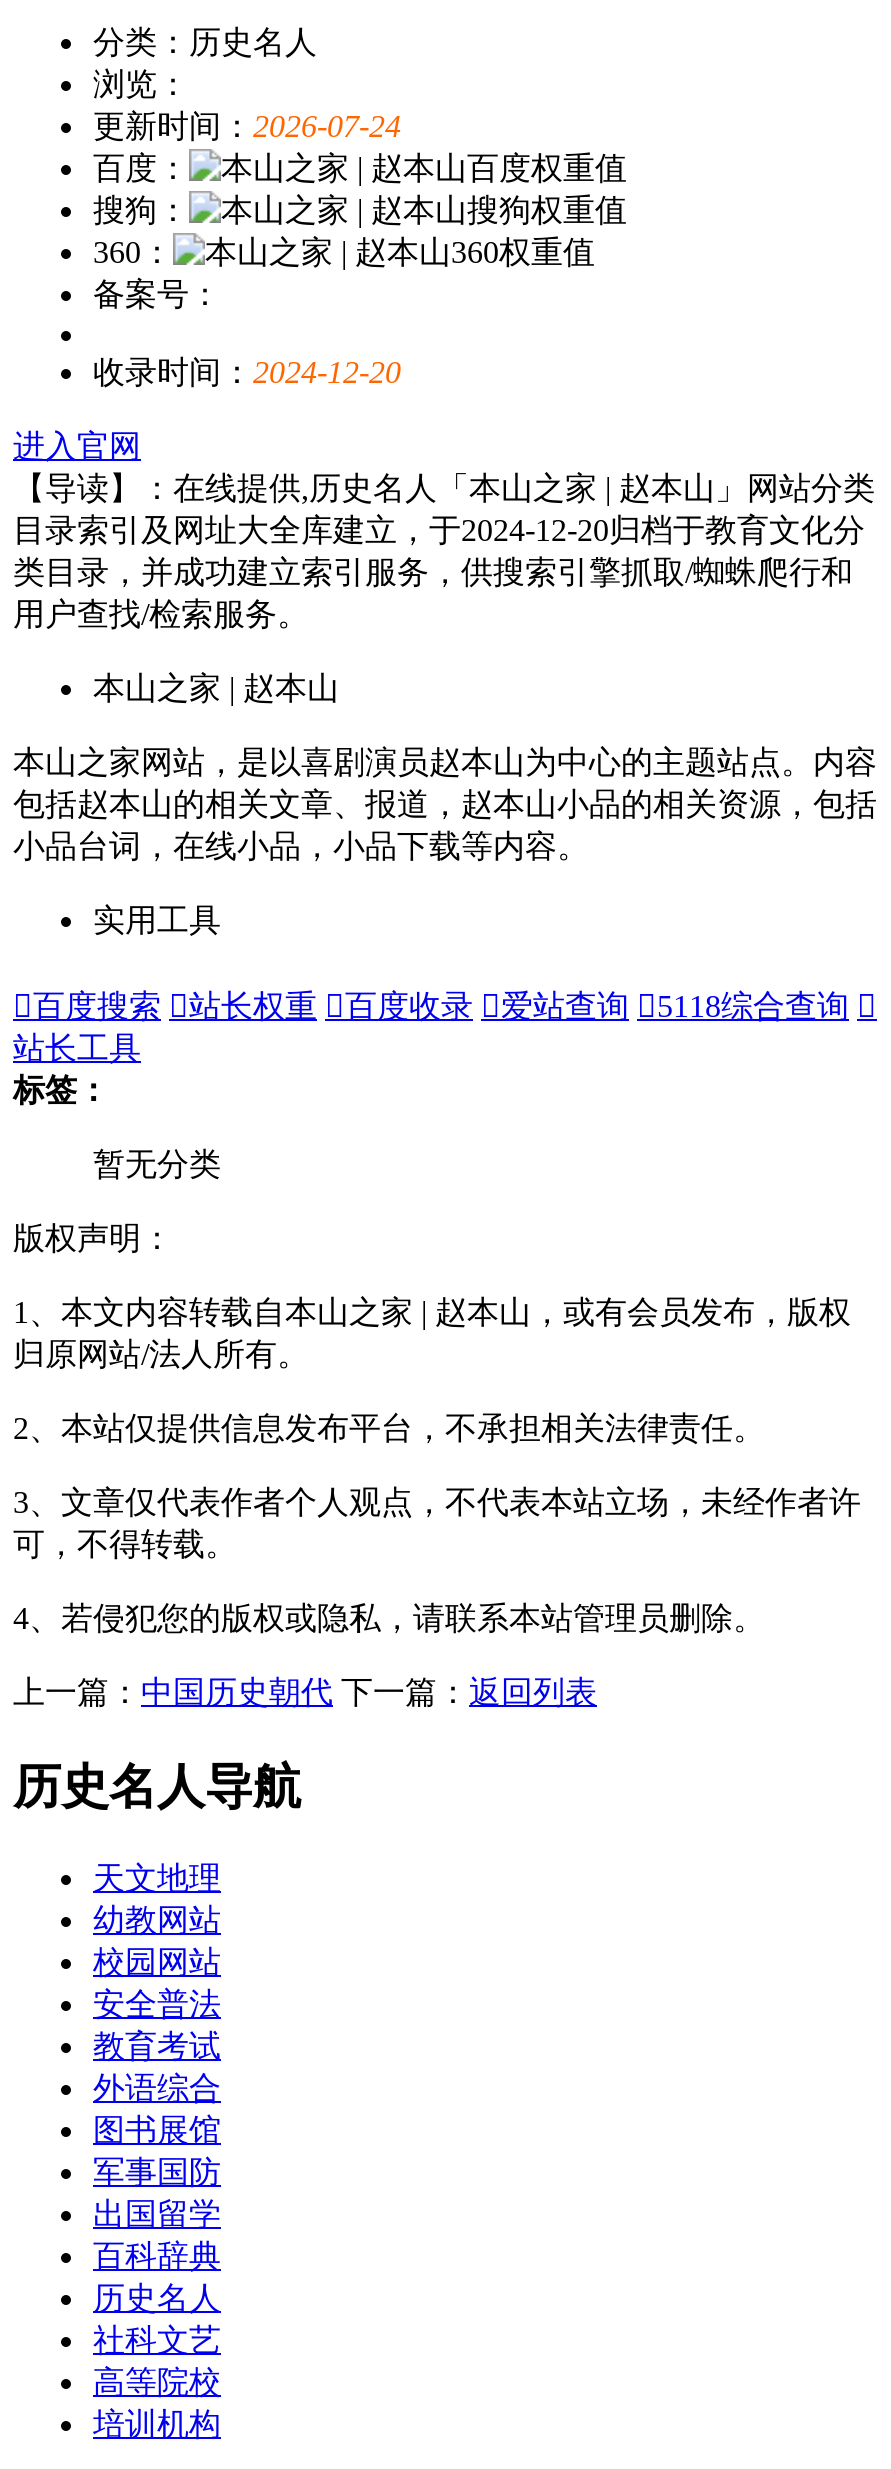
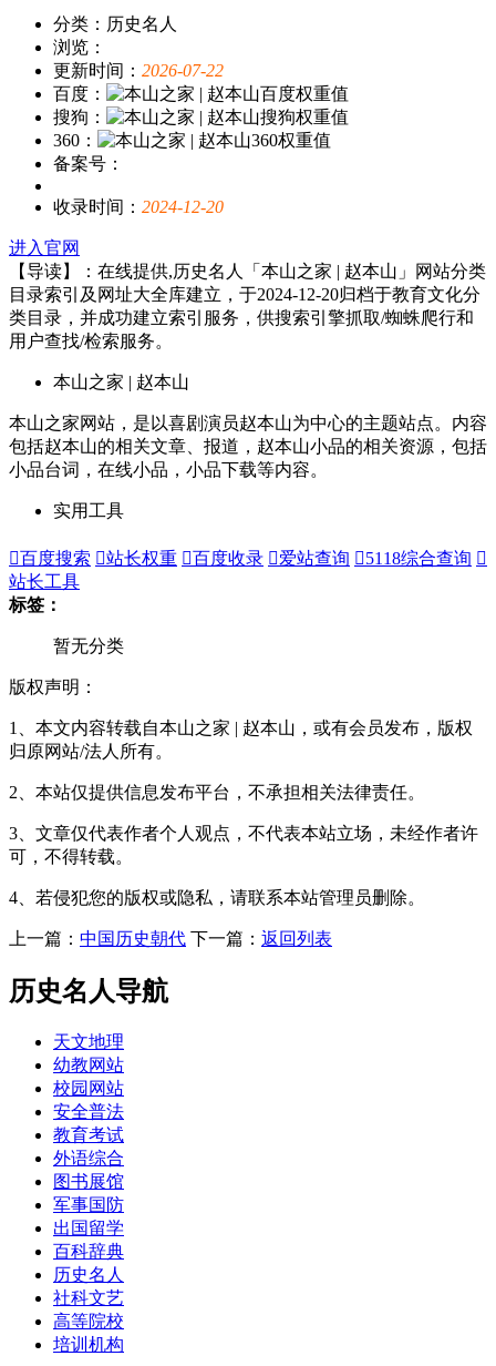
- 更新时间：2026-07-24
+ 更新时间：2026-07-22
